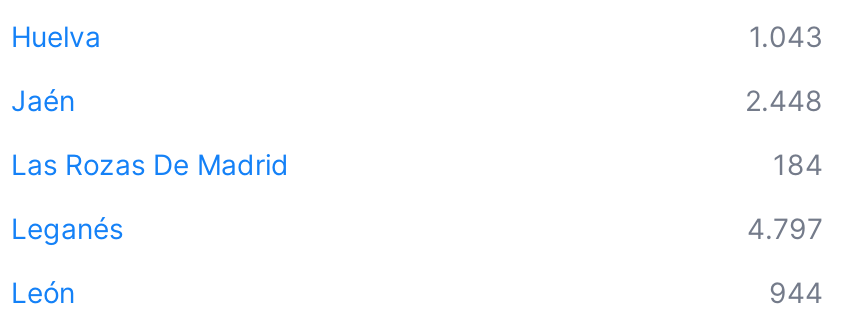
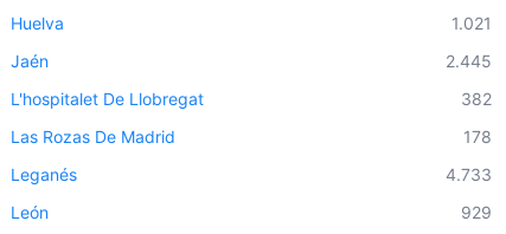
- 1.043
+ 1.021

- 2.448
+ 2.445
+ L'hospitalet De Llobregat
+ 382

- 184
+ 178

- 4.797
+ 4.733

- 944
+ 929
